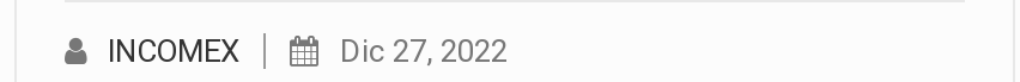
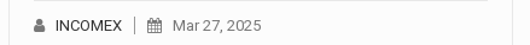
- Dic 27, 2022
+ Mar 27, 2025
